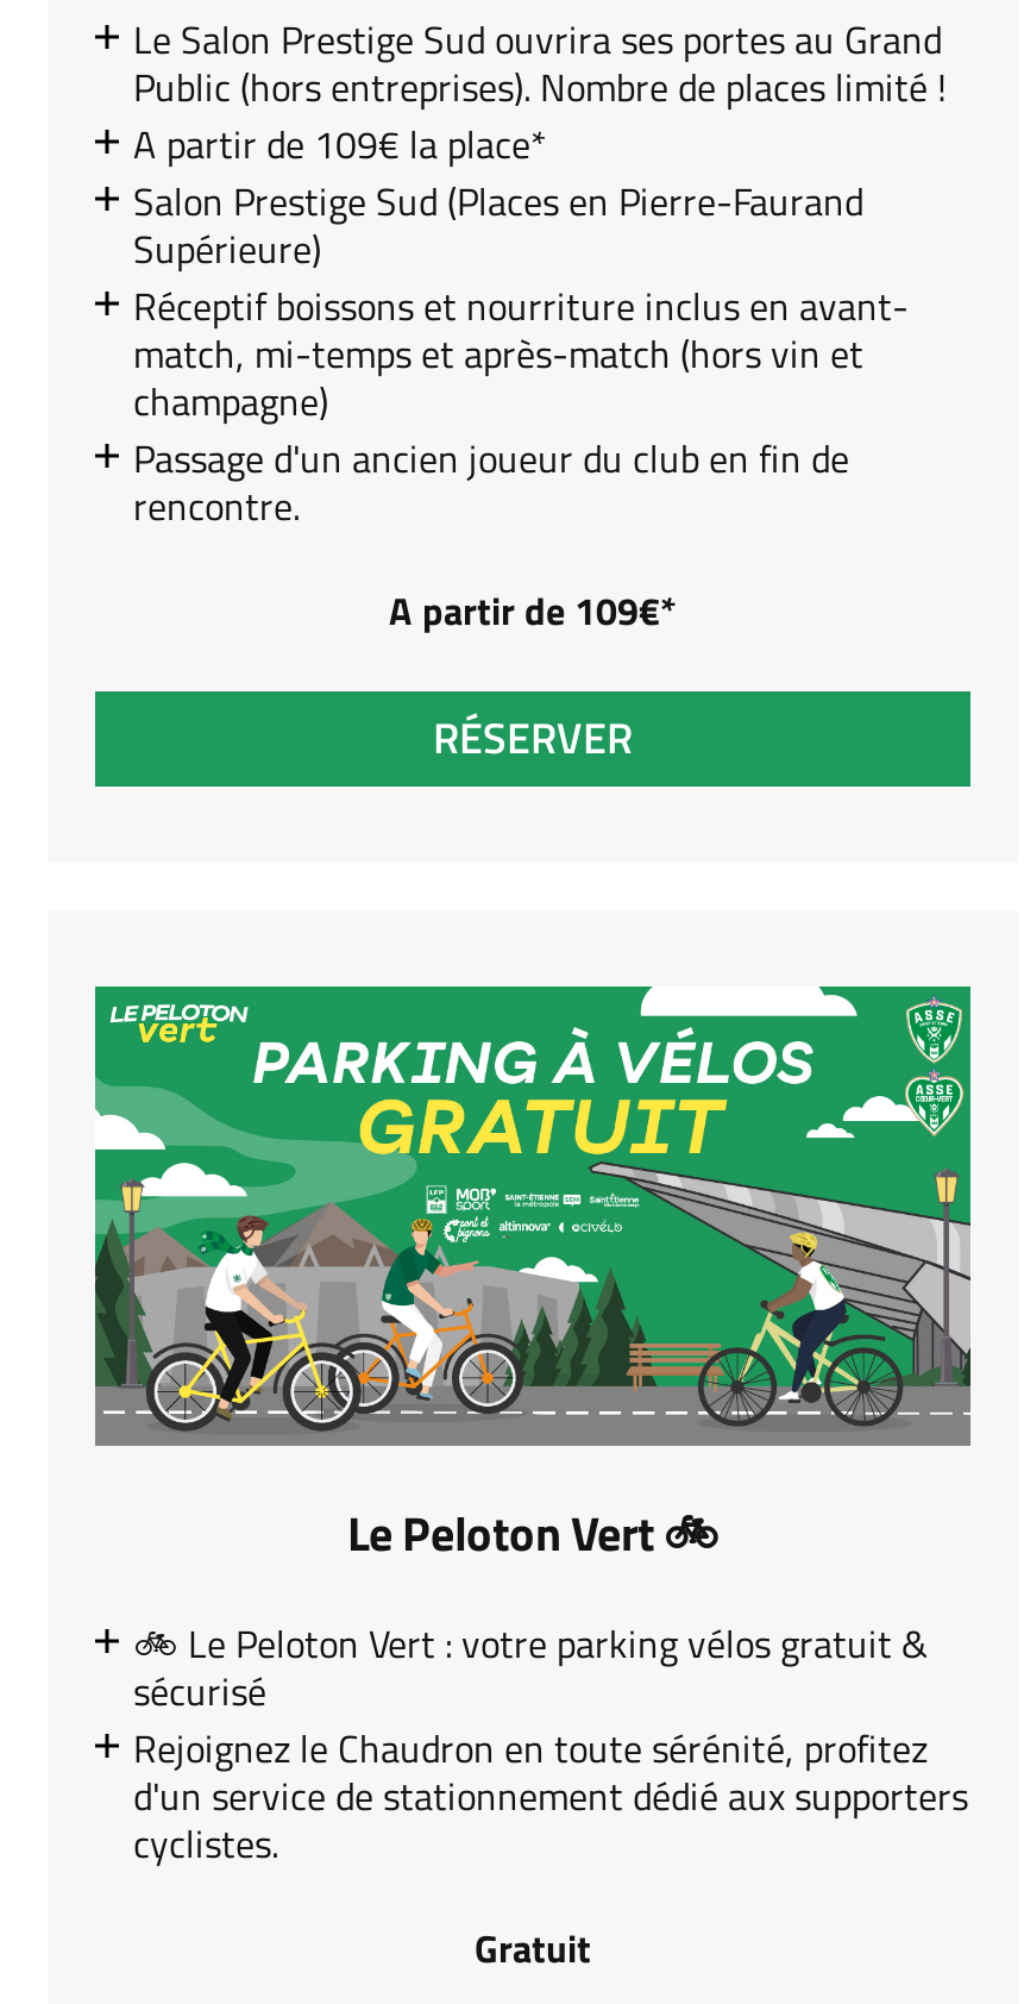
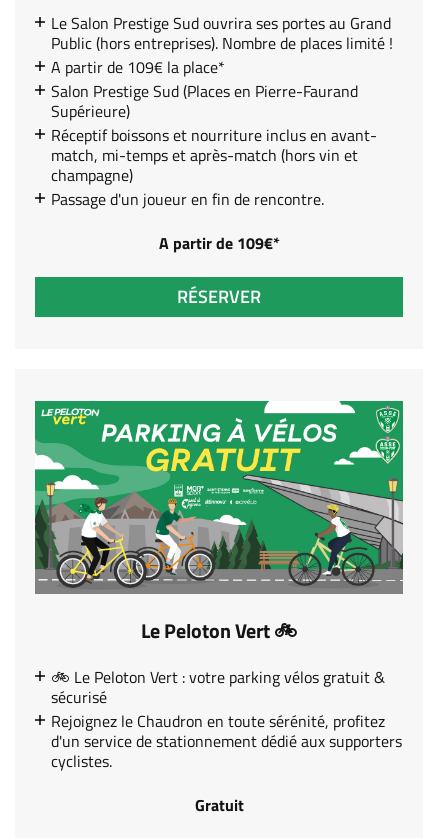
- Passage d'un ancien joueur du club en fin de
- rencontre.
+ Passage d'un joueur en fin de rencontre.
